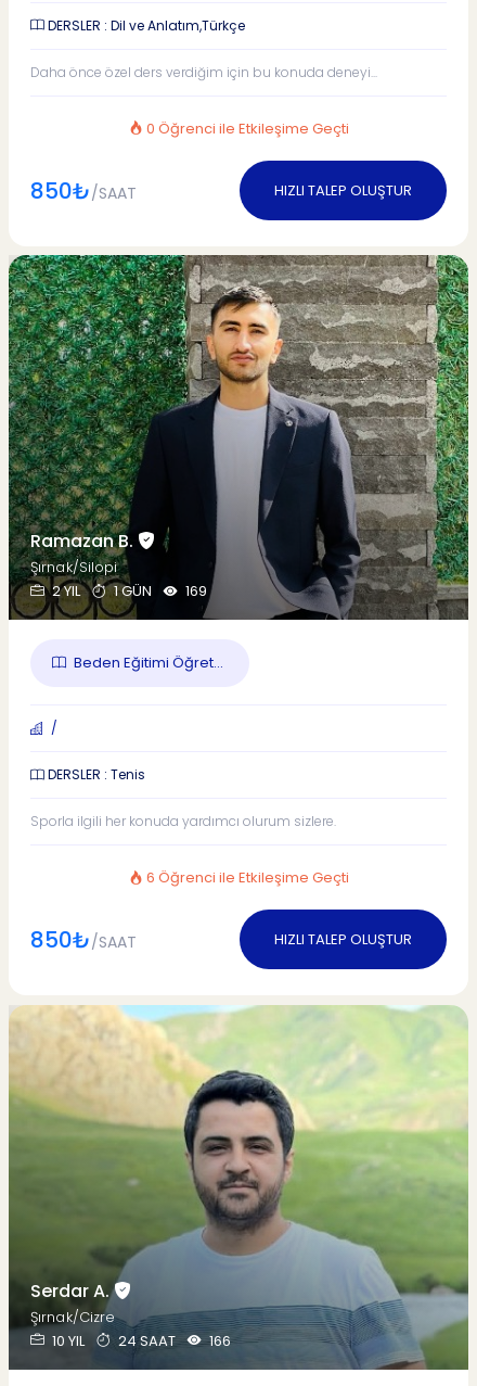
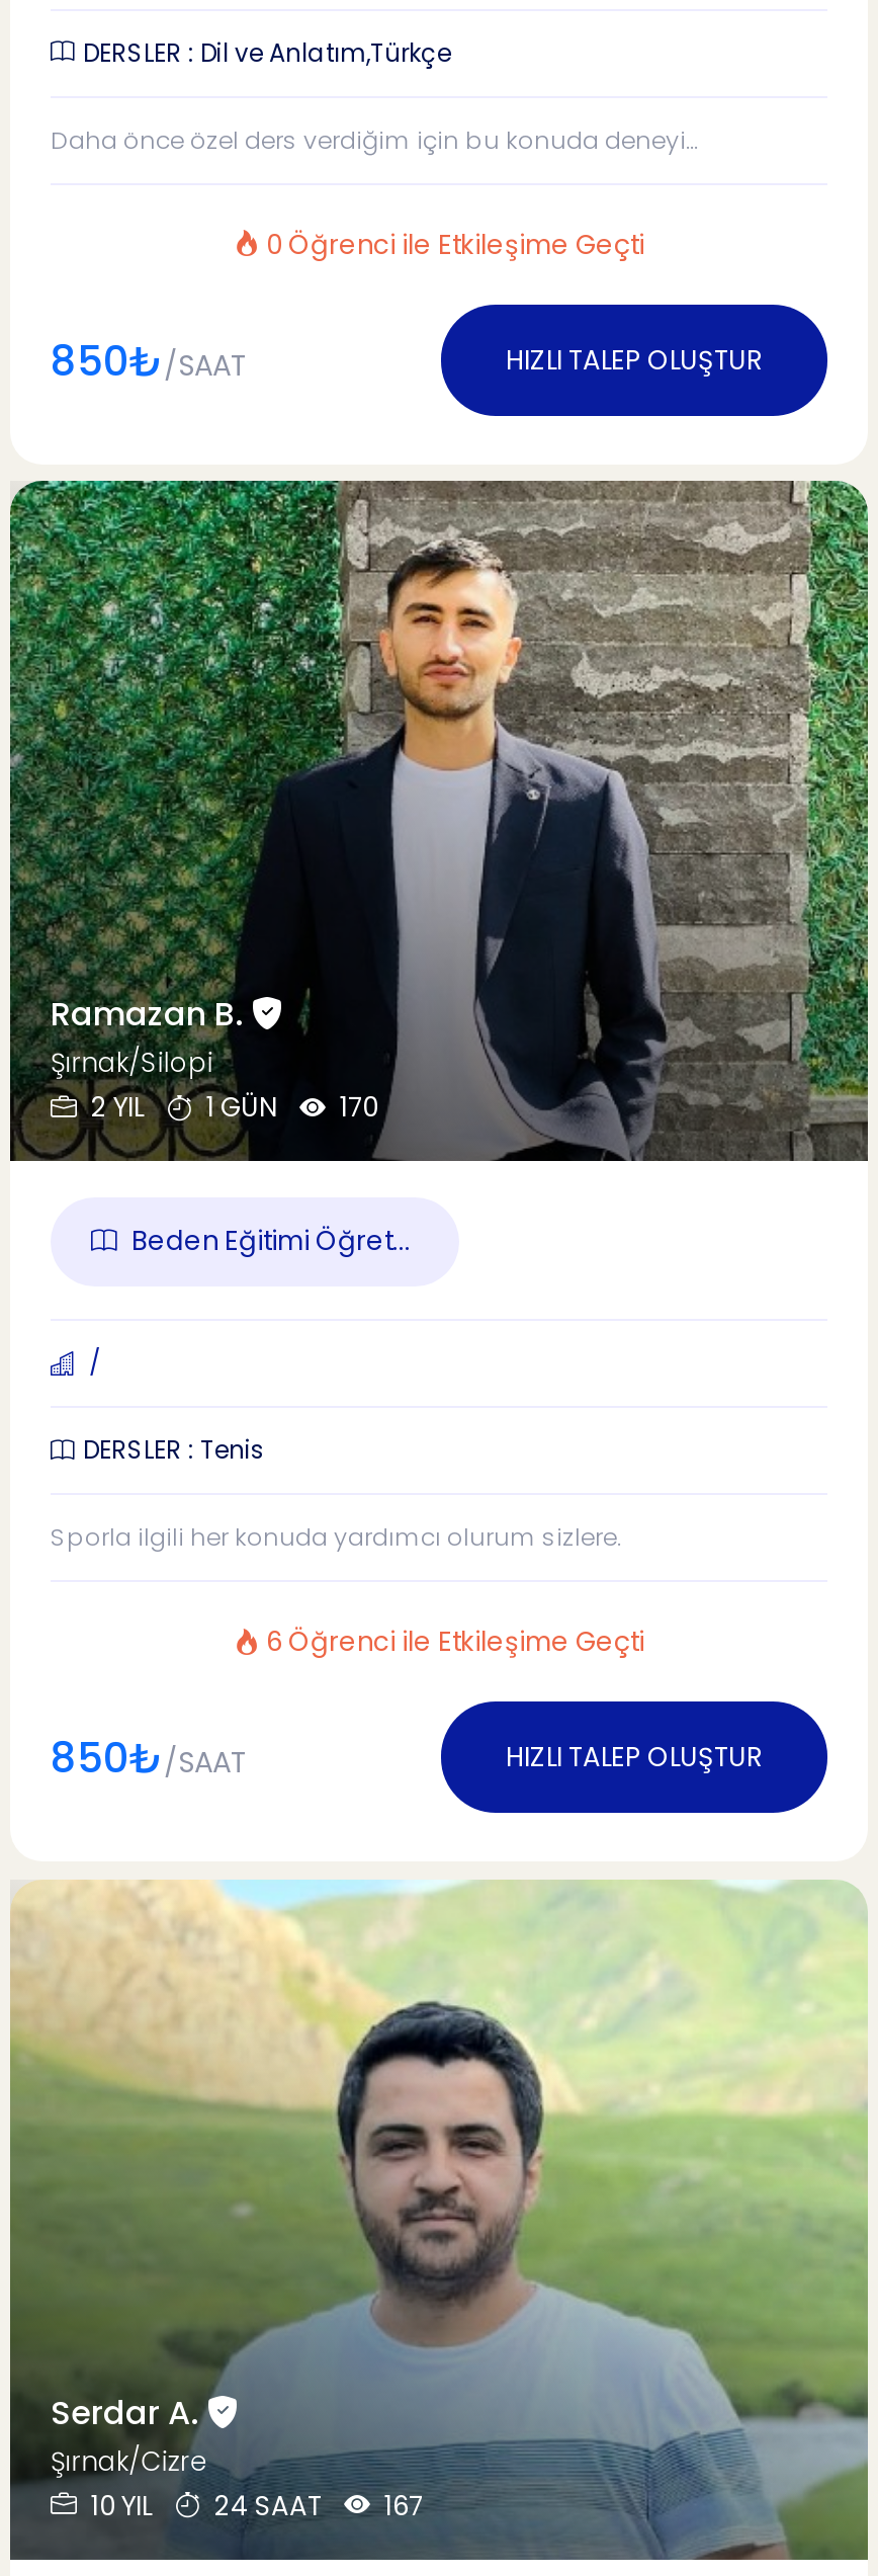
- 169
+ 170

- 10 YIL 24 SAAT 166
+ 10 YIL 24 SAAT 167
